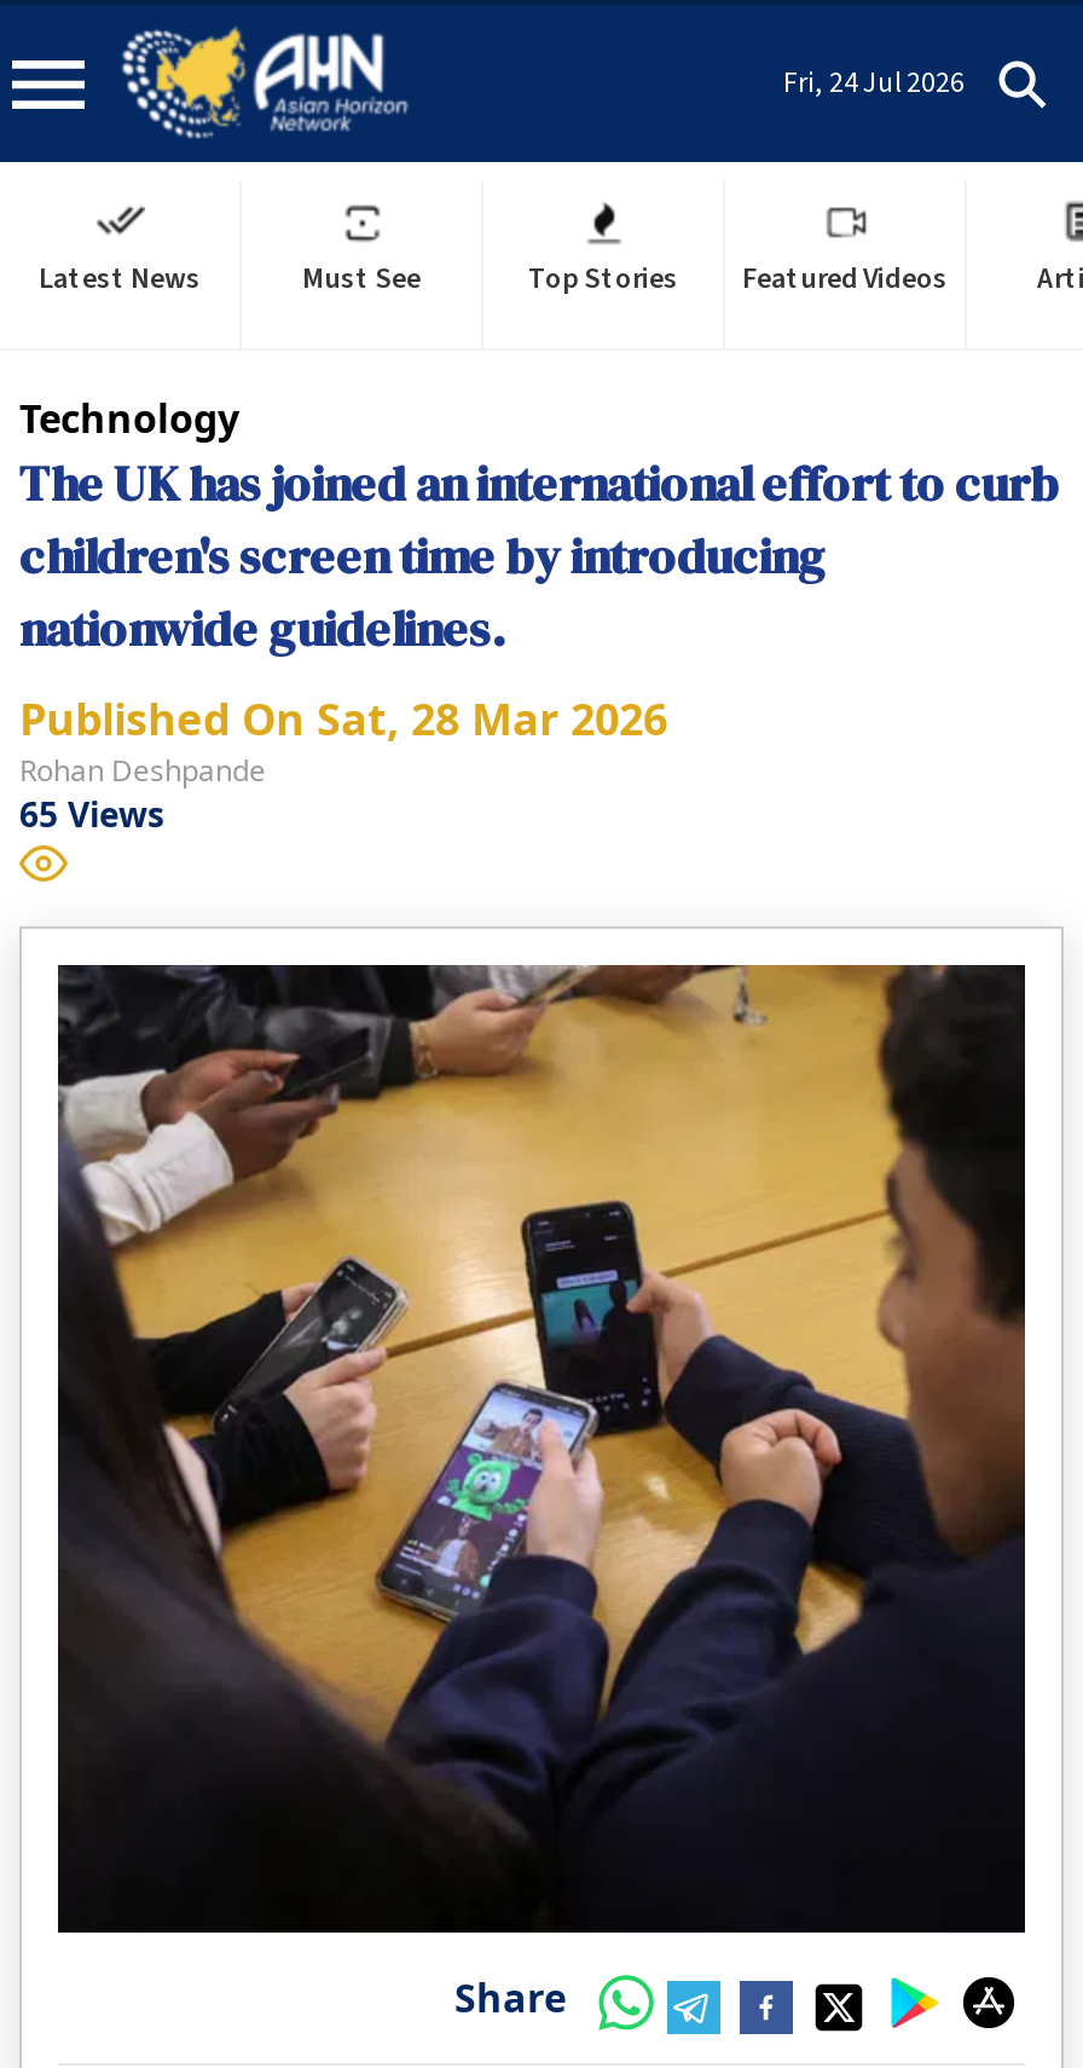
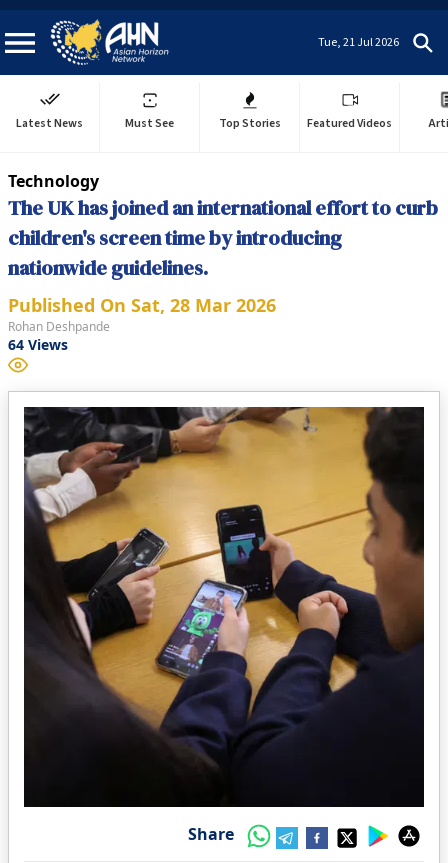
- Fri, 24 Jul 2026
+ Tue, 21 Jul 2026

- 65 Views
+ 64 Views
